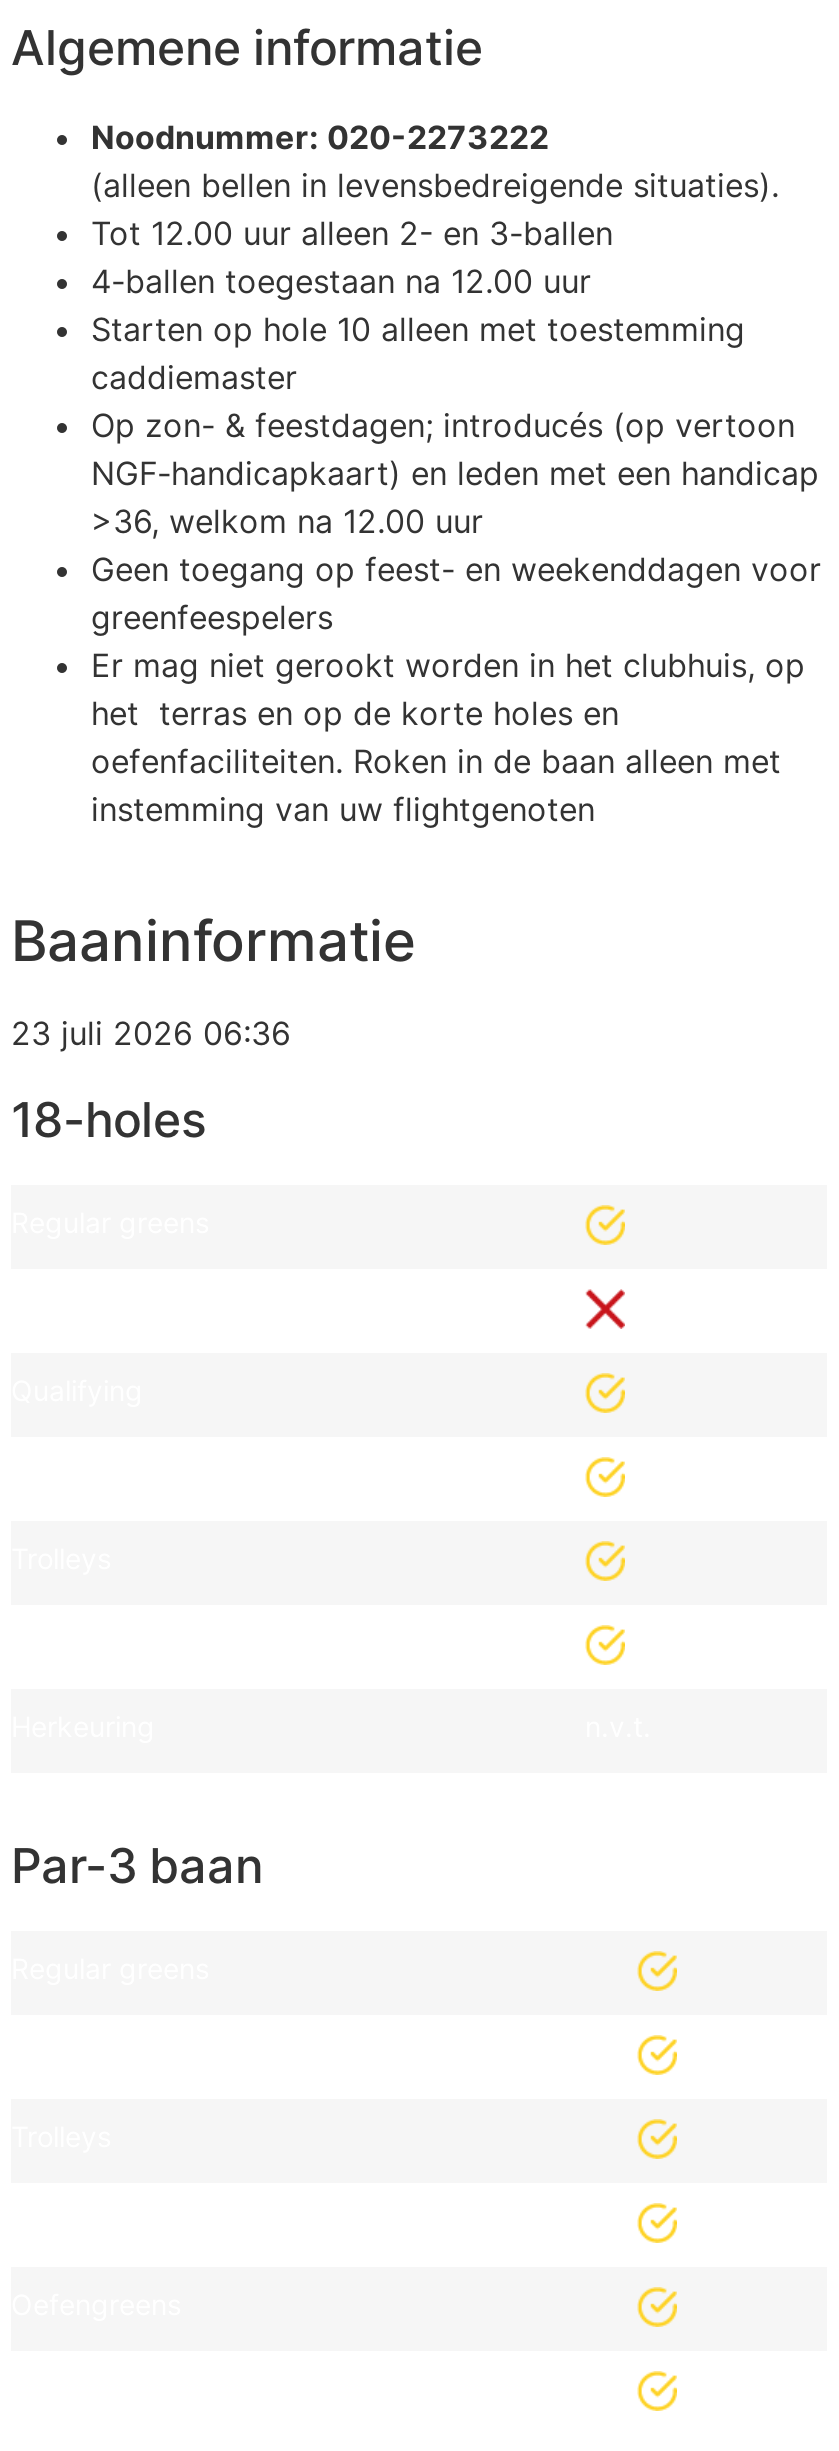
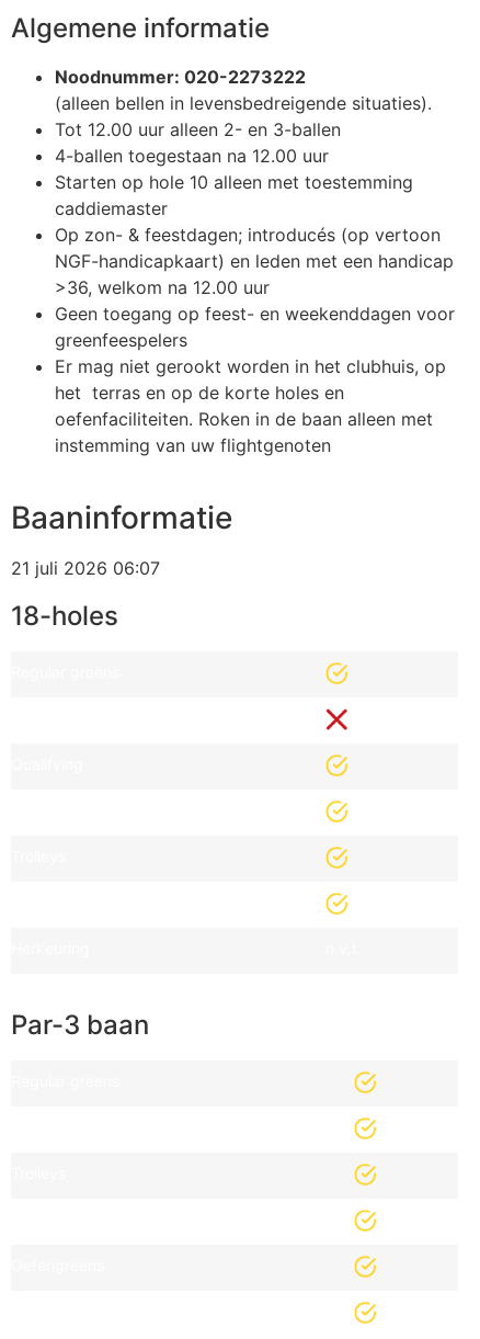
- 23 juli 2026 06:36
+ 21 juli 2026 06:07
